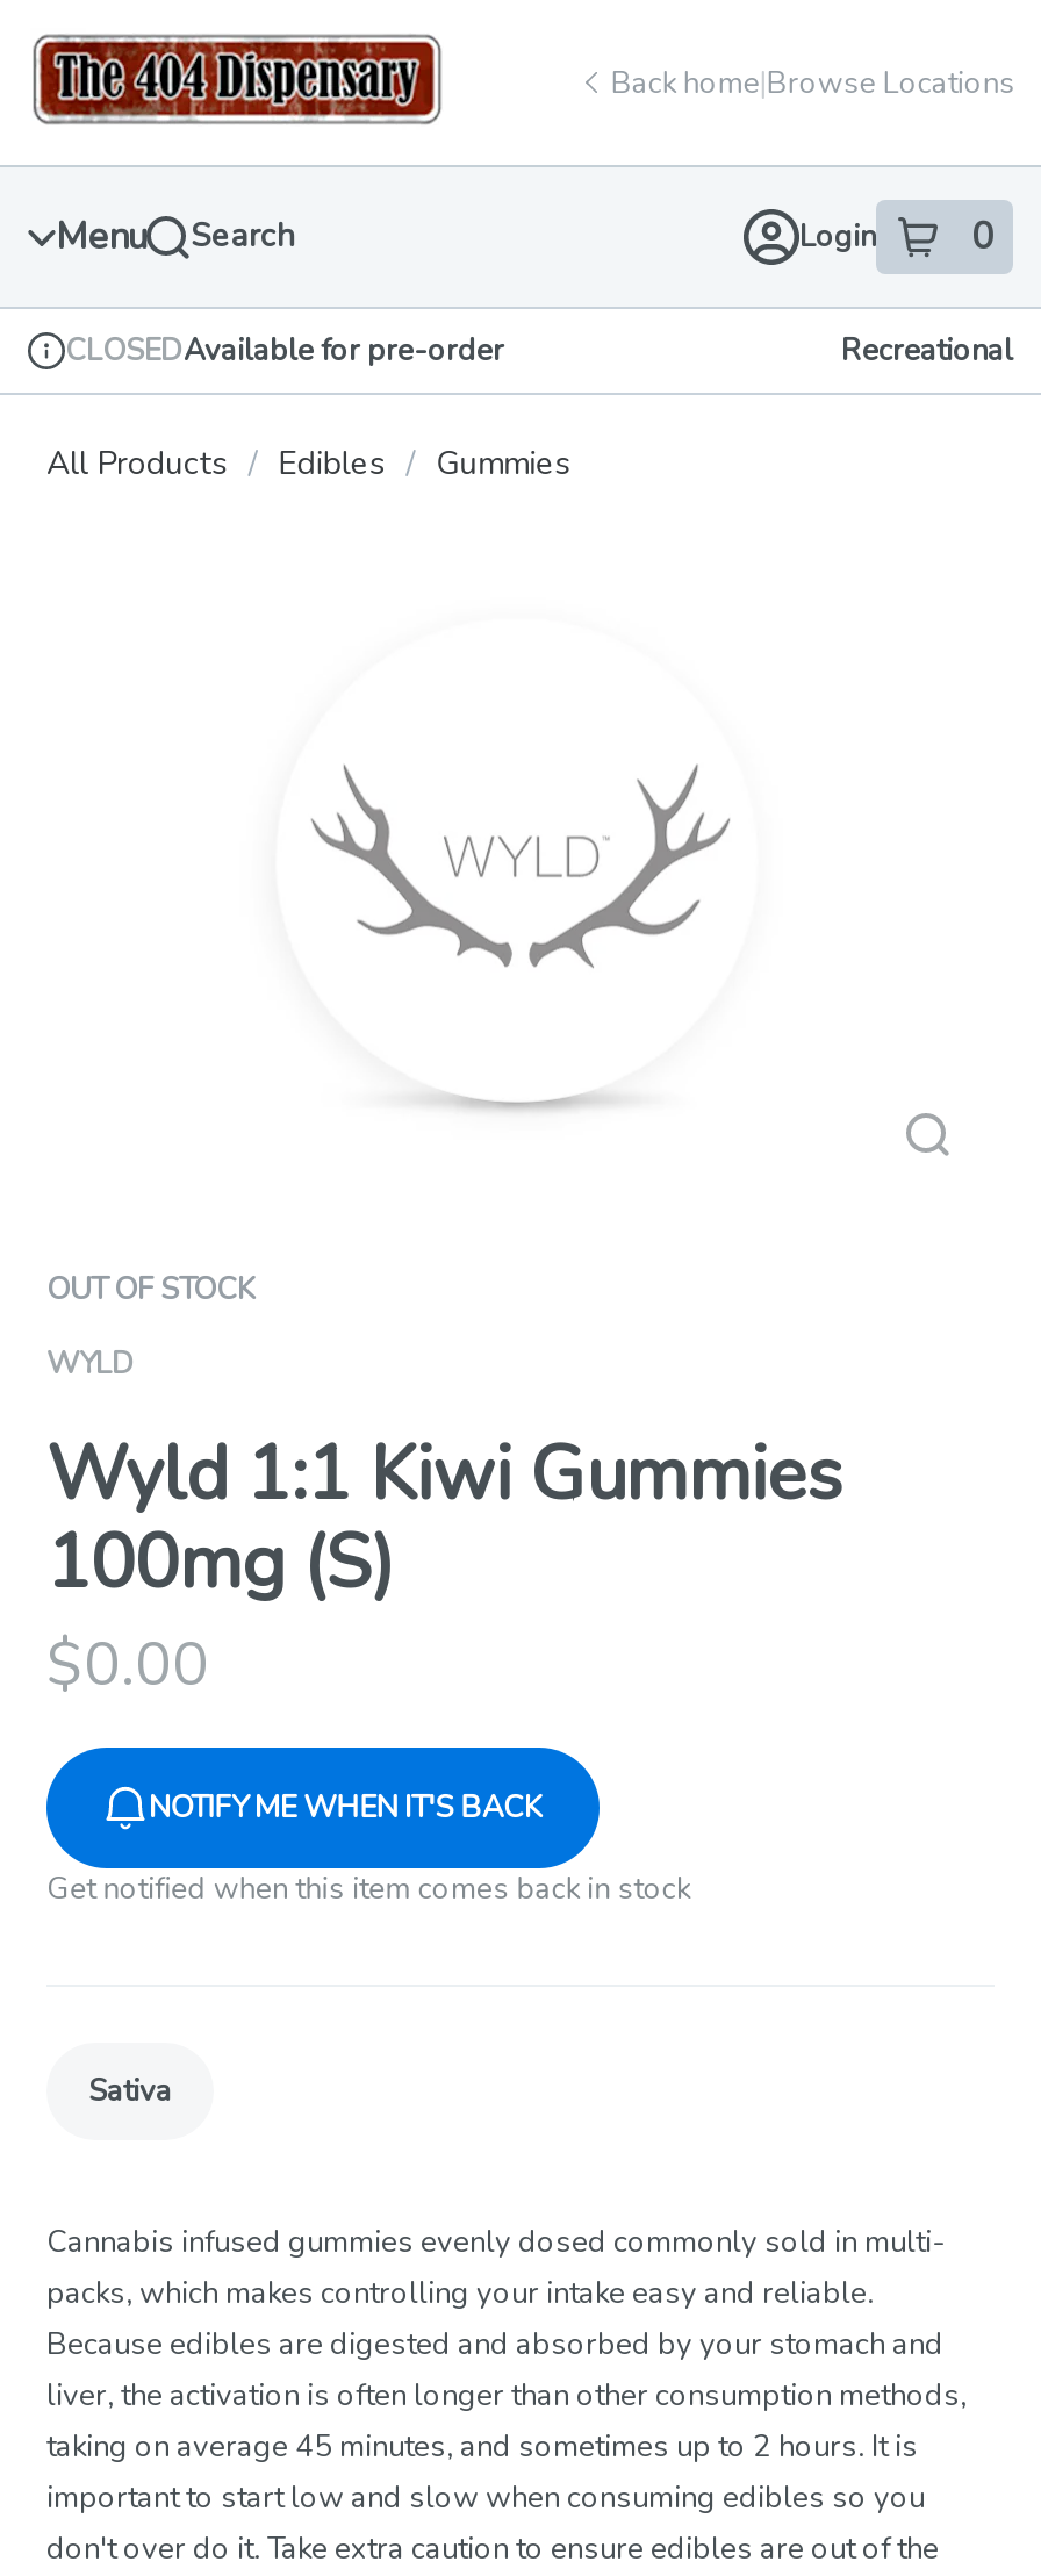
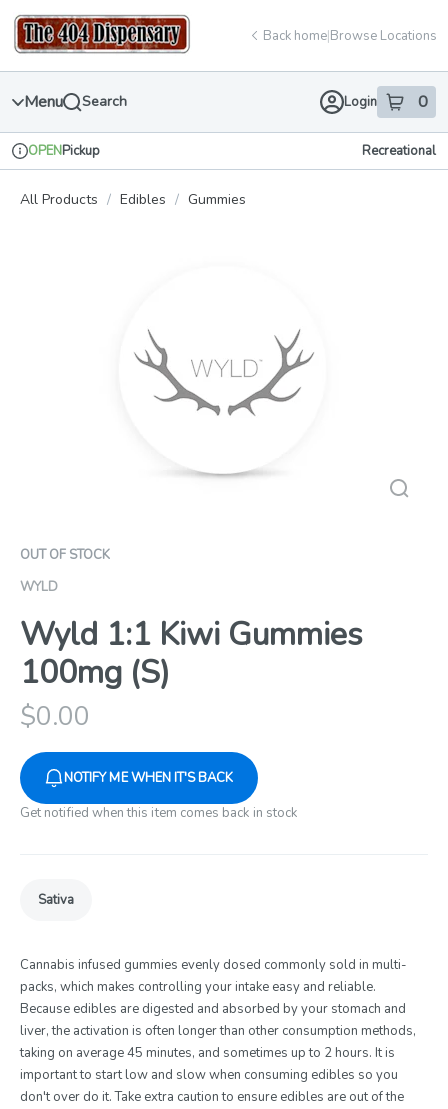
- CLOSEDAvailable for pre-order
+ OPENPickup
